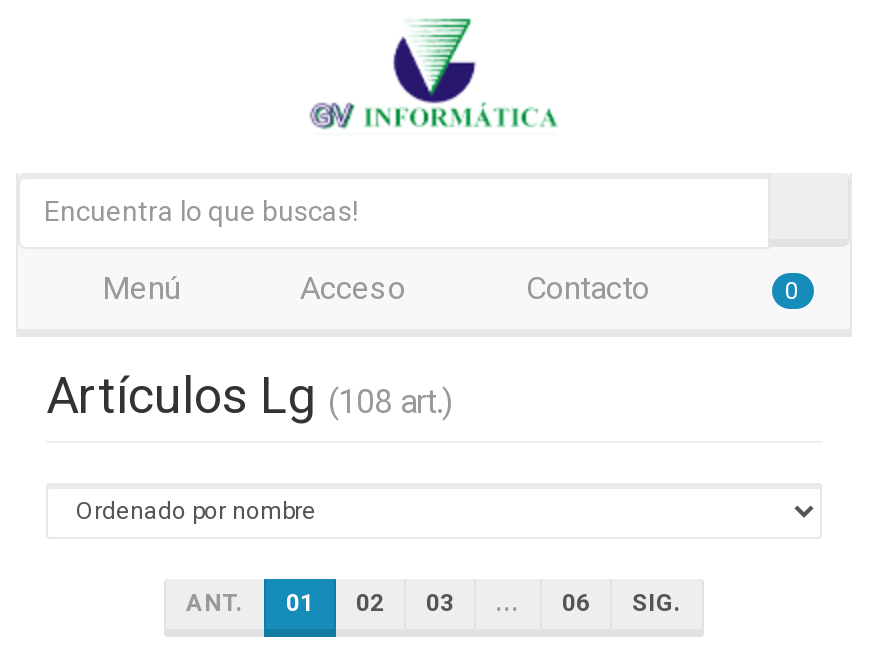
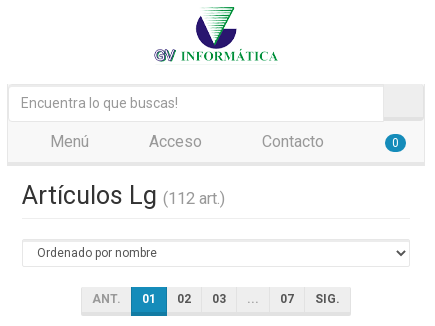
- Artículos Lg (108 art.)
+ Artículos Lg (112 art.)

- 06
+ 07
